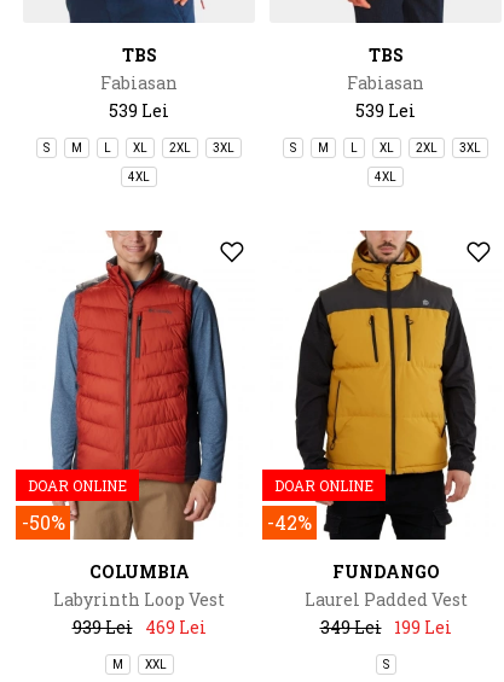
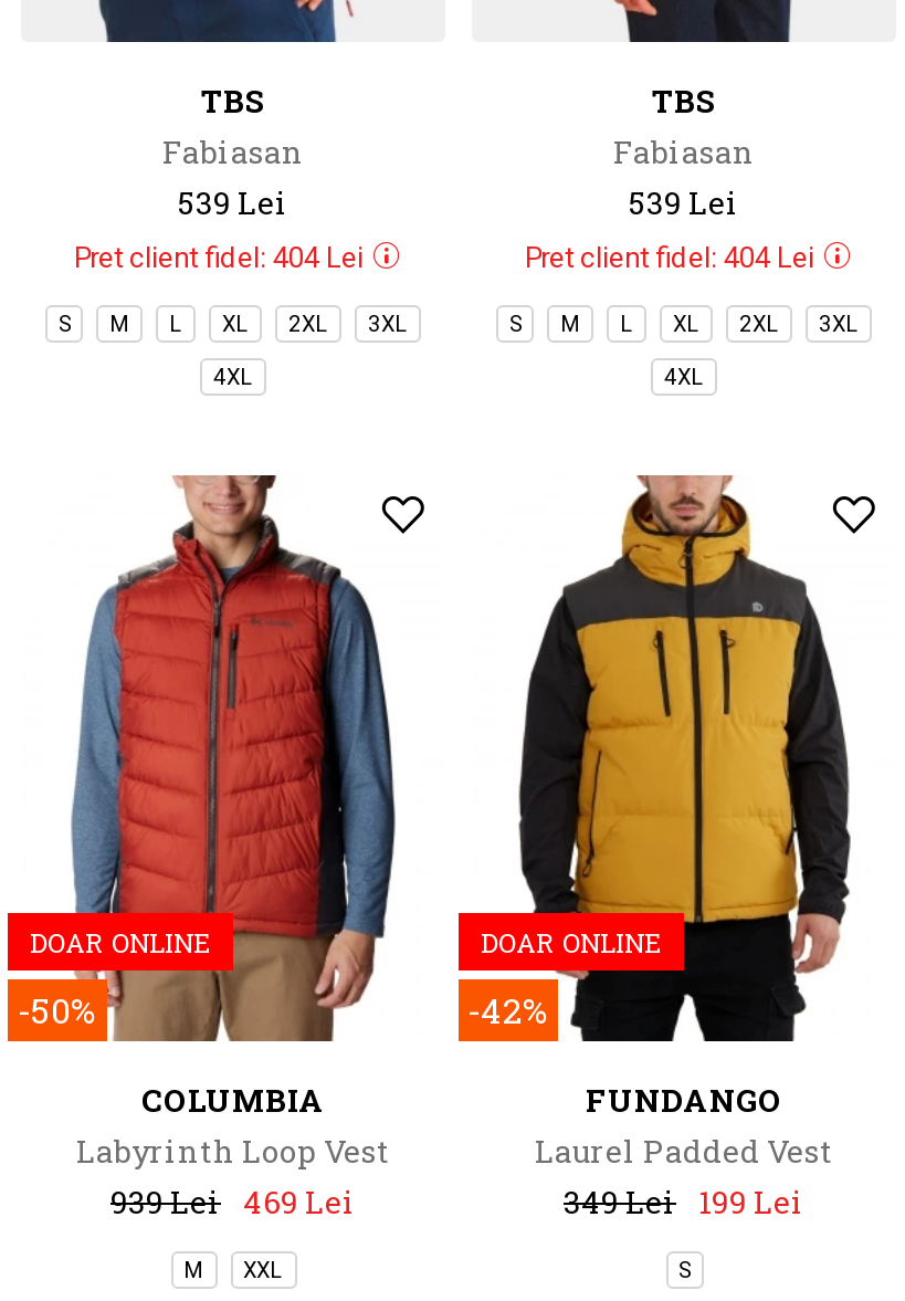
+ Pret client fidel: 404 Lei

+ Pret client fidel: 404 Lei
